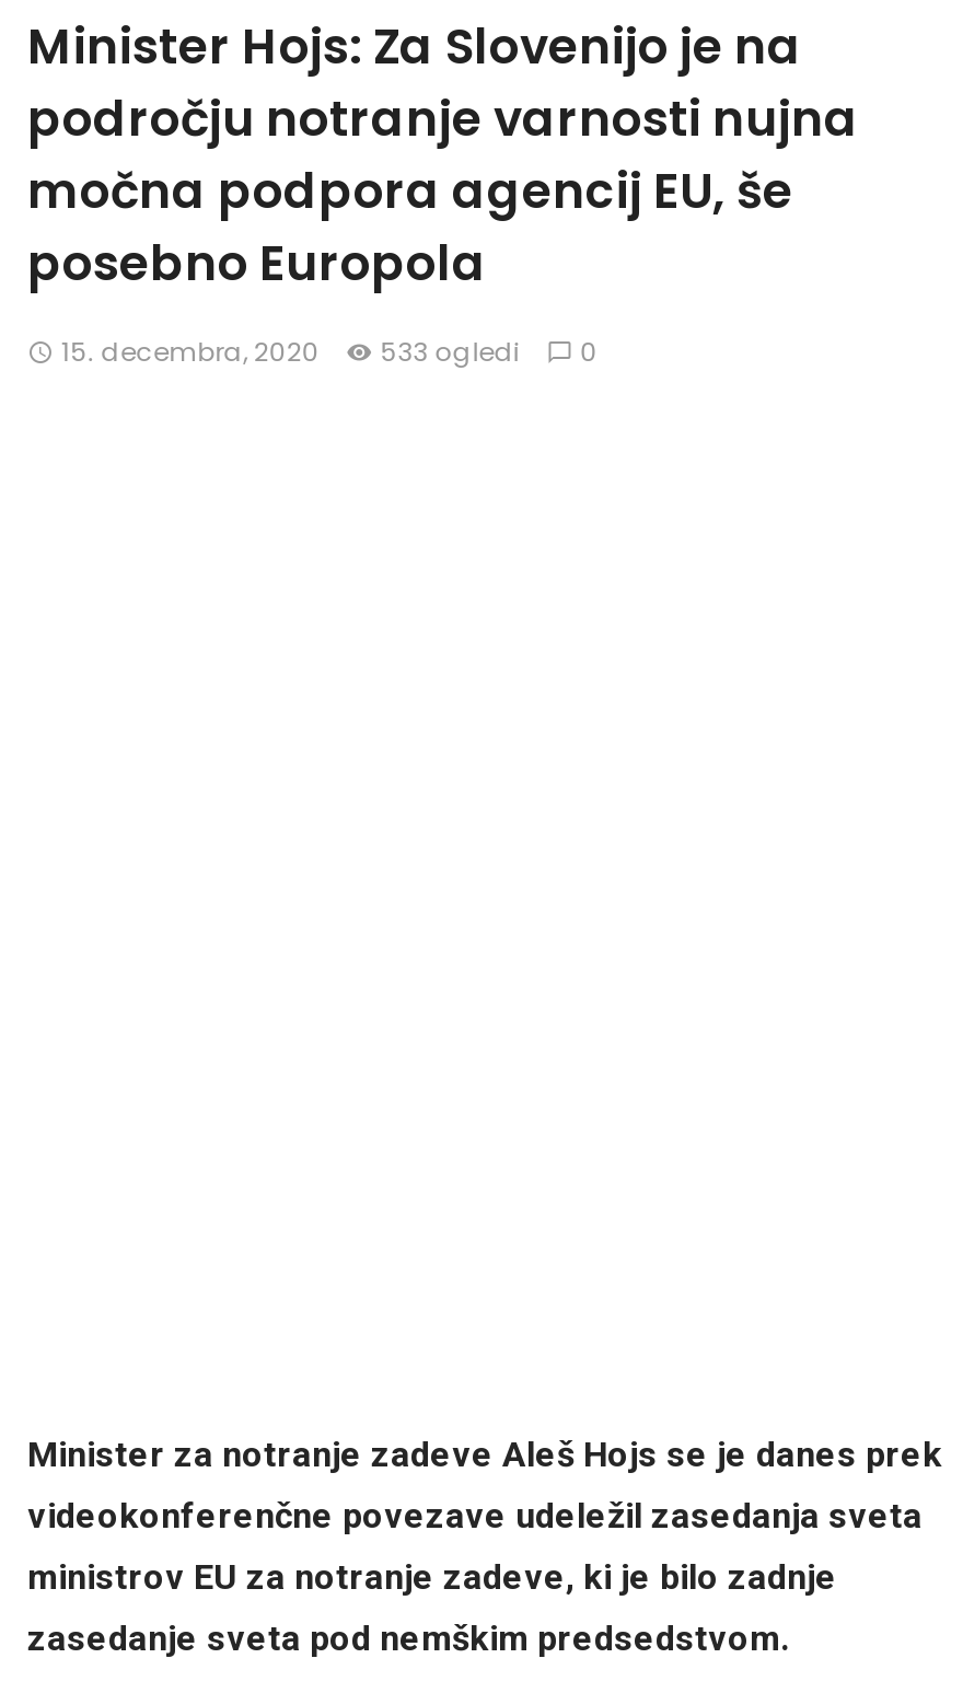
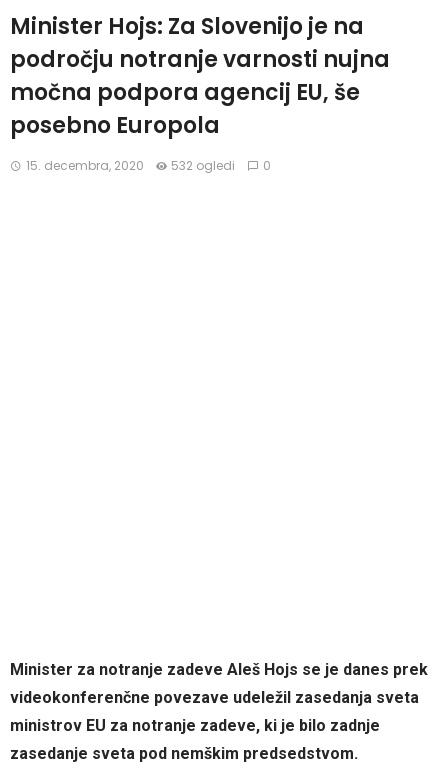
- 15. decembra, 2020 533 ogledi 0
+ 15. decembra, 2020 532 ogledi 0
